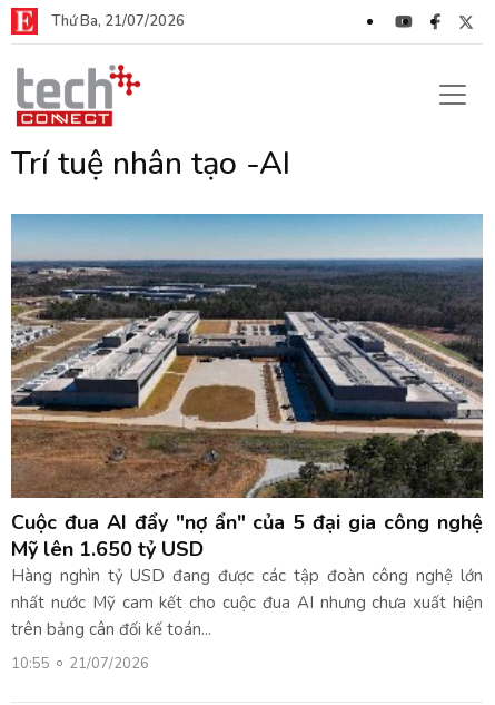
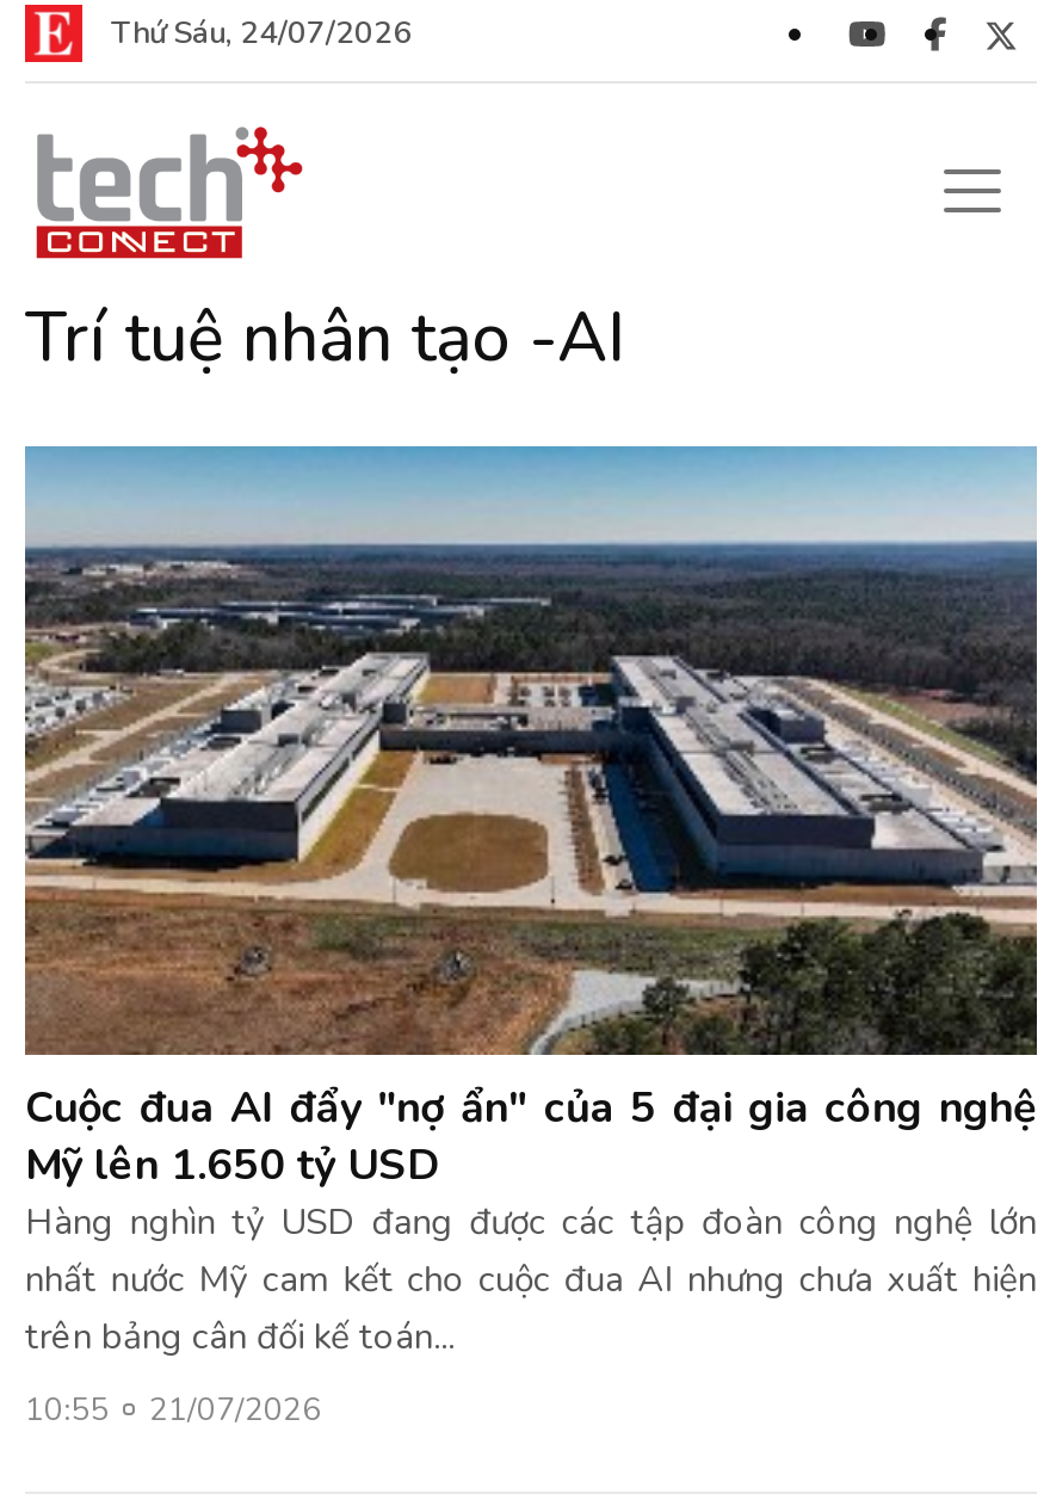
- Thứ Ba, 21/07/2026
+ Thứ Sáu, 24/07/2026
